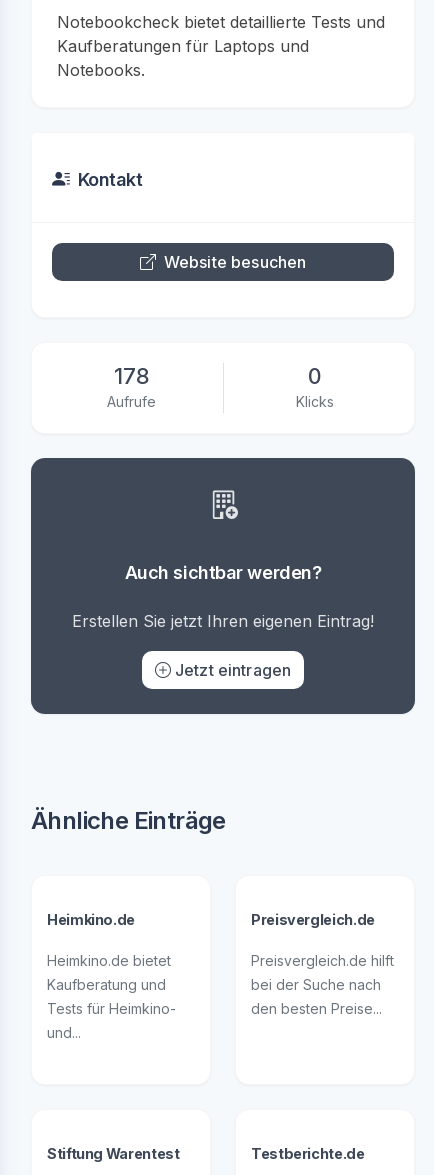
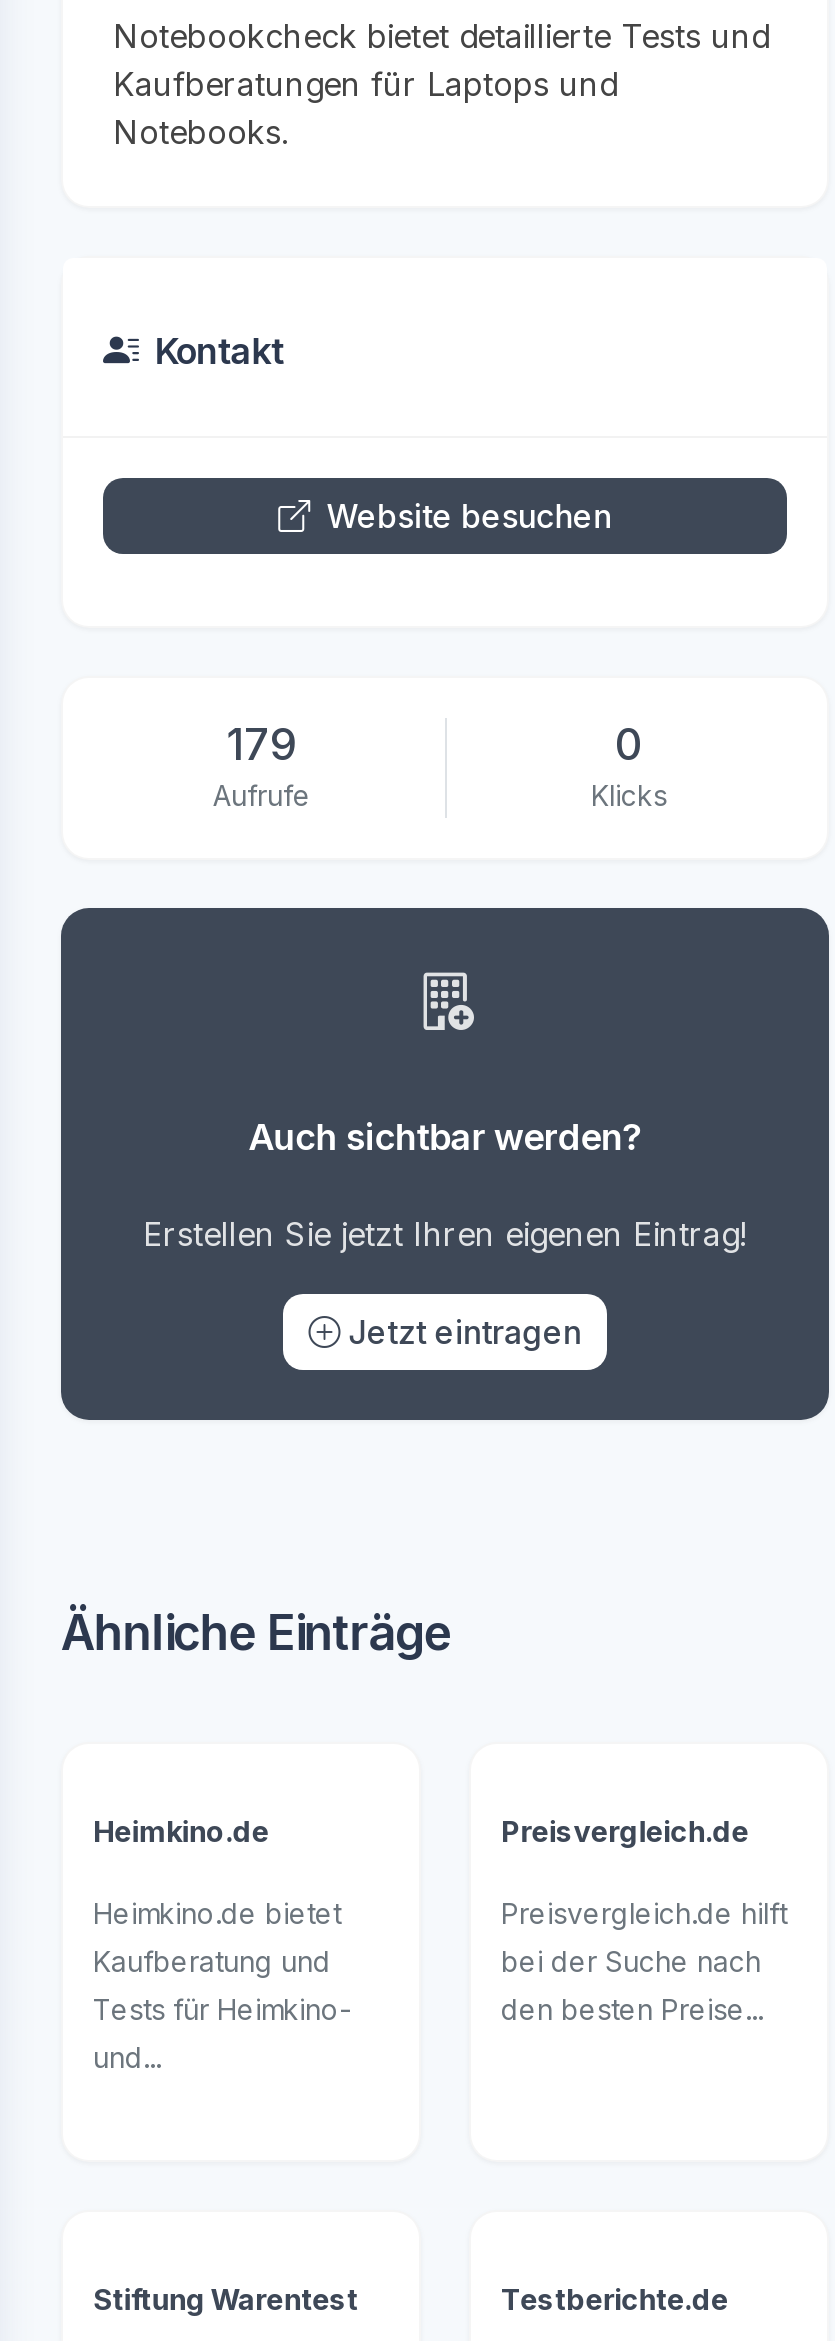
- 178
+ 179
